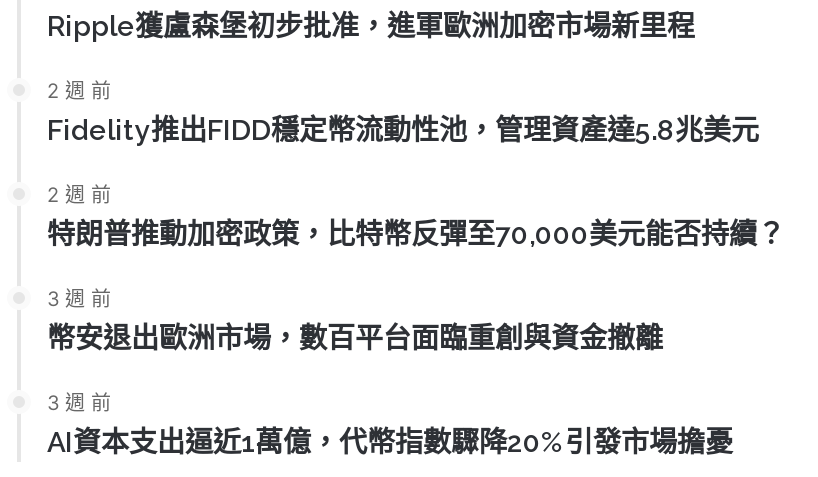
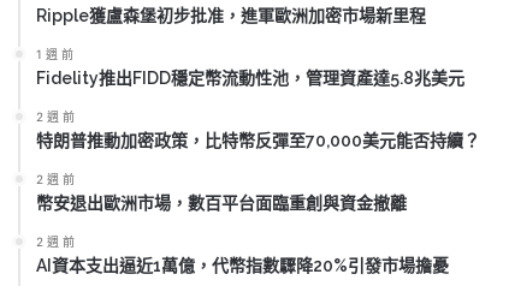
- 2 週 前
+ 1 週 前

- 3 週 前
+ 2 週 前

- 3 週 前
+ 2 週 前
